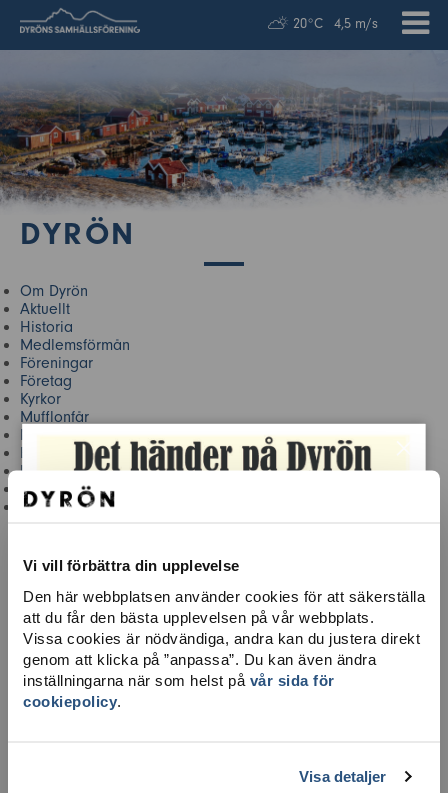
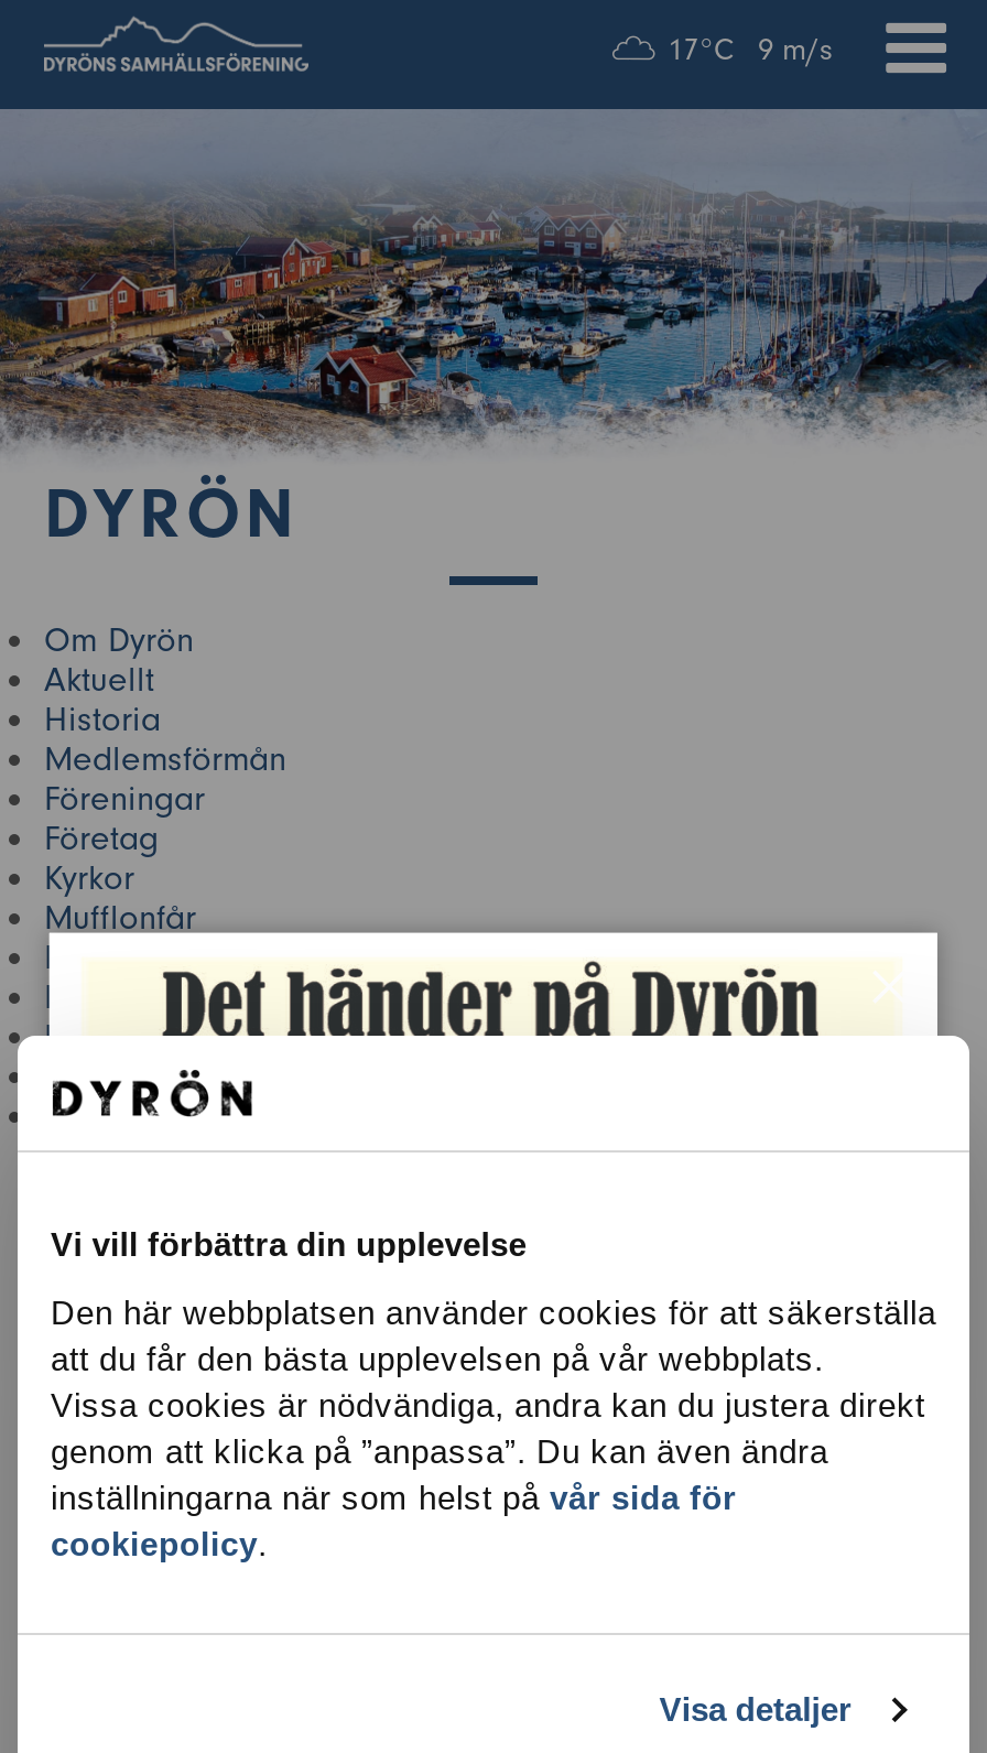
- 20°C
- 4,5 m/s
+ 17°C
+ 9 m/s
